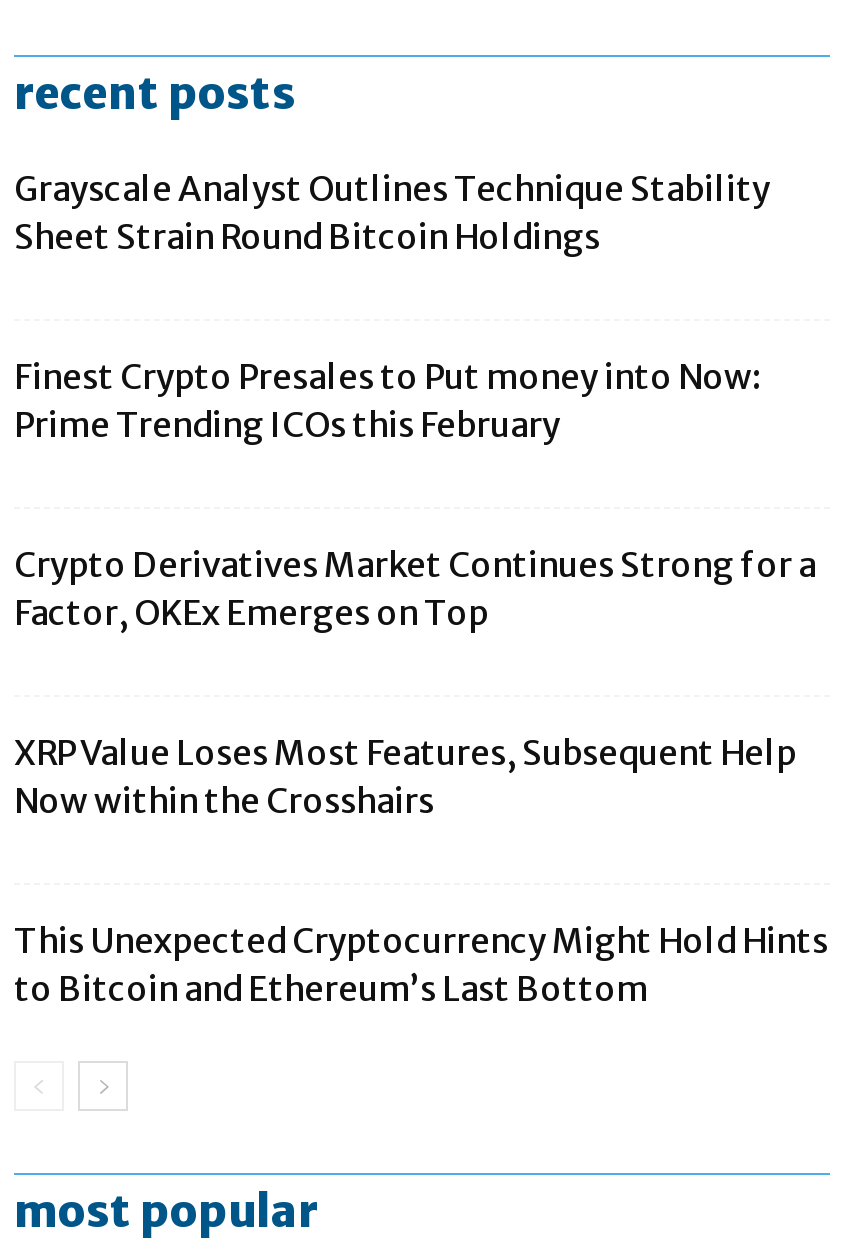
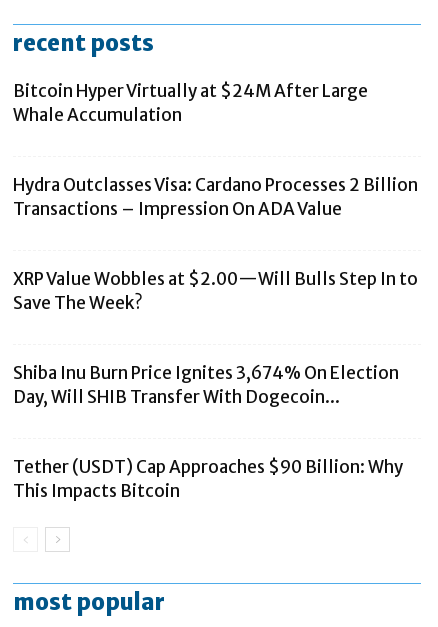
- Grayscale Analyst Outlines Technique Stability
- Sheet Strain Round Bitcoin Holdings
+ Bitcoin Hyper Virtually at $24M After Large
+ Whale Accumulation

- Finest Crypto Presales to Put money into Now:
- Prime Trending ICOs this February
+ Hydra Outclasses Visa: Cardano Processes 2 Billion
+ Transactions – Impression On ADA Value

- Crypto Derivatives Market Continues Strong for a
- Factor, OKEx Emerges on Top
+ XRP Value Wobbles at $2.00—Will Bulls Step In to
+ Save The Week?

- XRP Value Loses Most Features, Subsequent Help
- Now within the Crosshairs
+ Shiba Inu Burn Price Ignites 3,674% On Election
+ Day, Will SHIB Transfer With Dogecoin...

- This Unexpected Cryptocurrency Might Hold Hints
- to Bitcoin and Ethereum’s Last Bottom
+ Tether (USDT) Cap Approaches $90 Billion: Why
+ This Impacts Bitcoin
